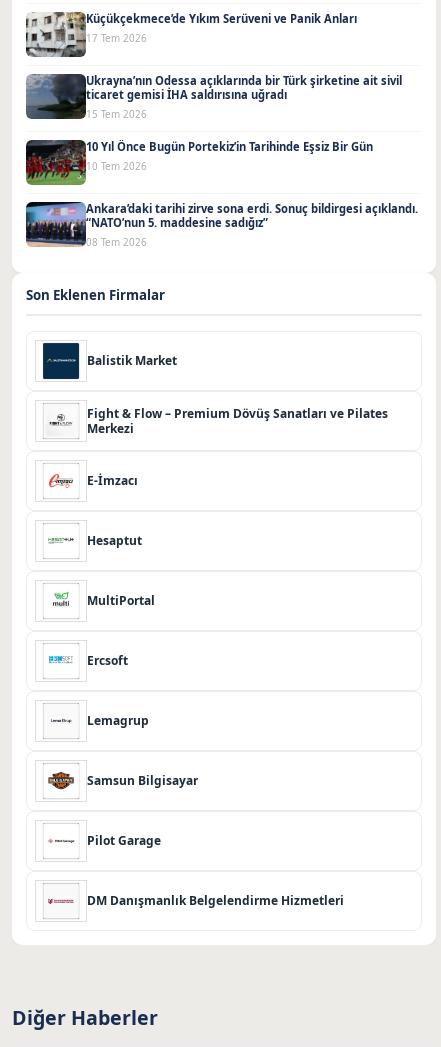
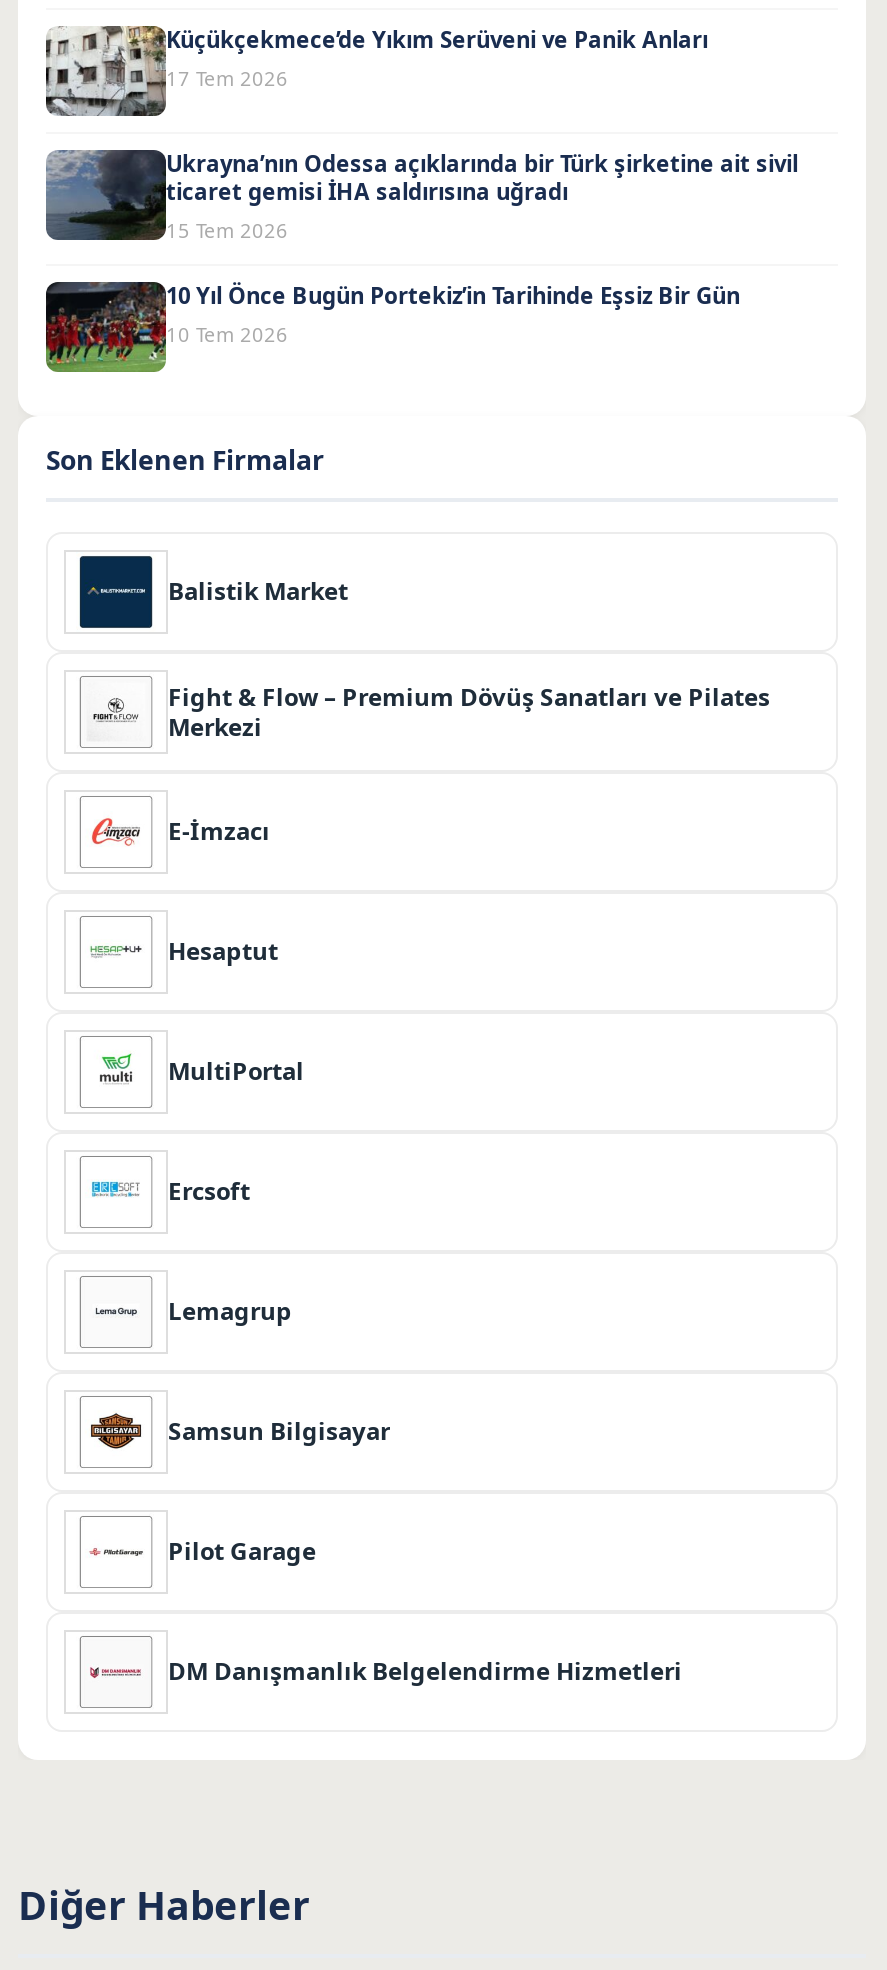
- [image]
- Ankara’daki tarihi zirve sona erdi. Sonuç bildirgesi açıklandı.
- “NATO’nun 5. maddesine sadığız”
- 08 Tem 2026
